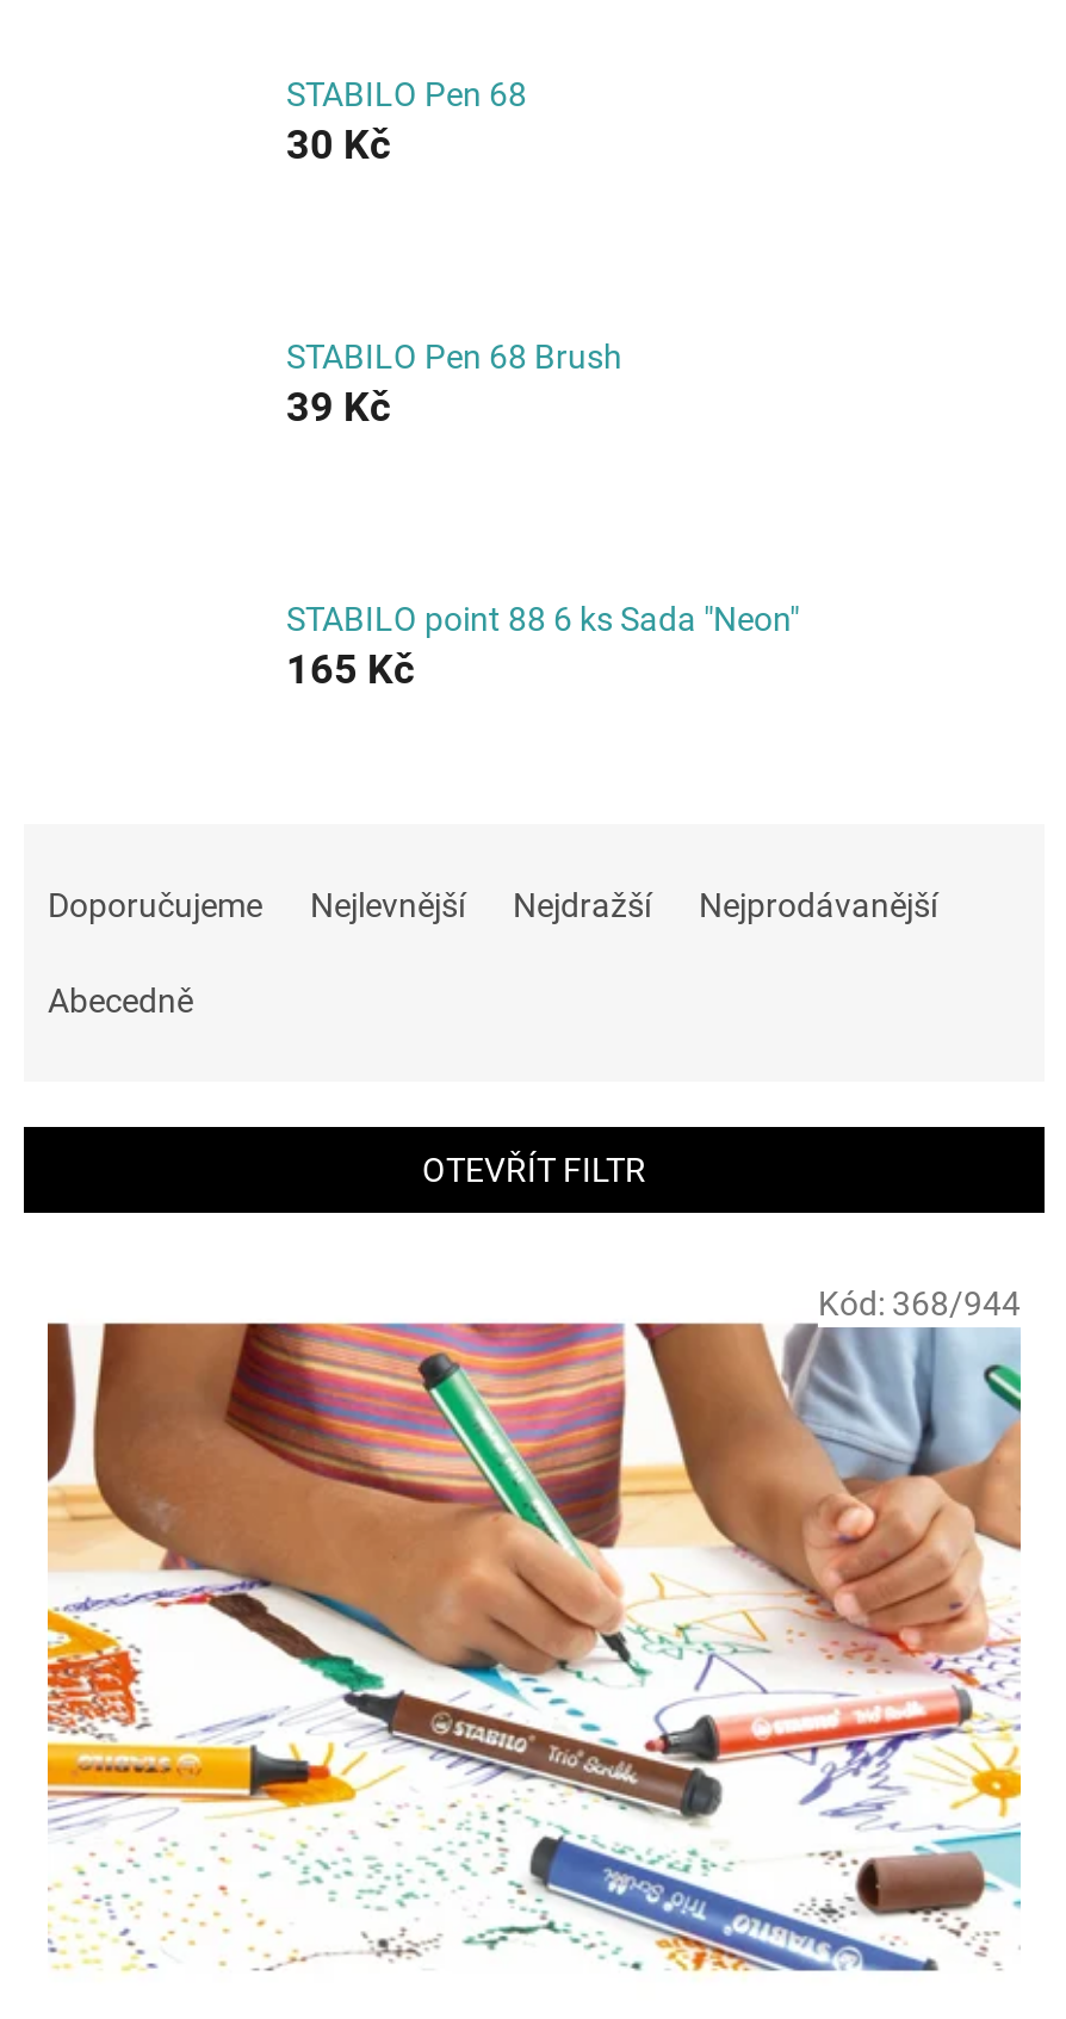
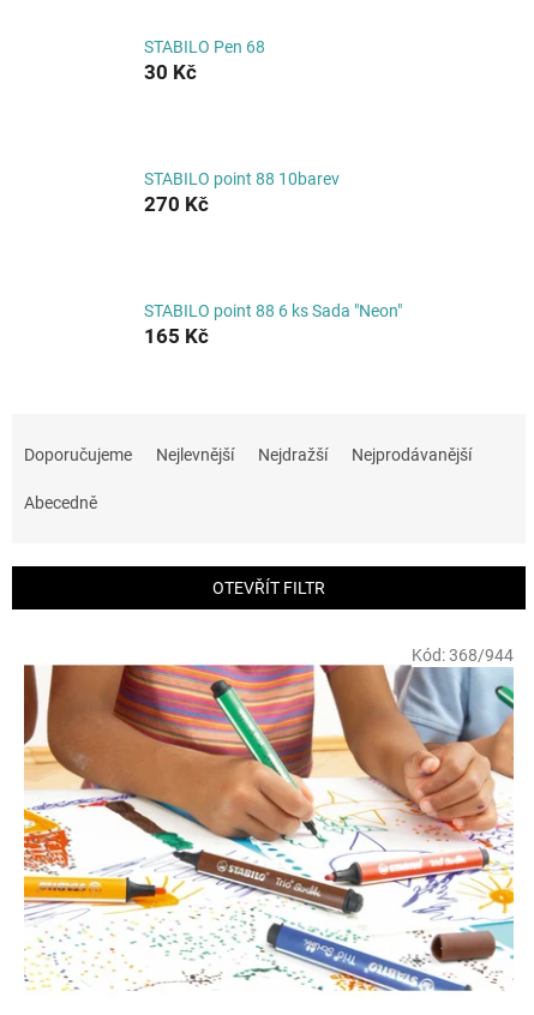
- STABILO Pen 68 Brush
+ STABILO point 88 10barev

- 39 Kč
+ 270 Kč
